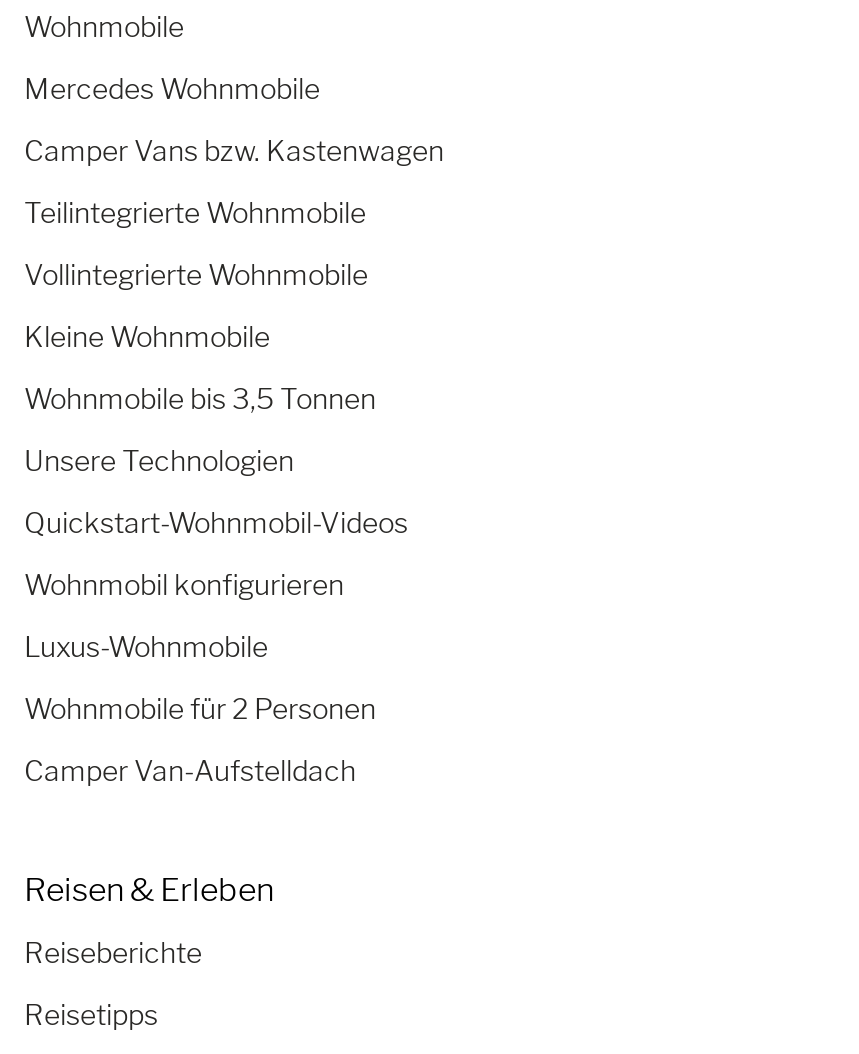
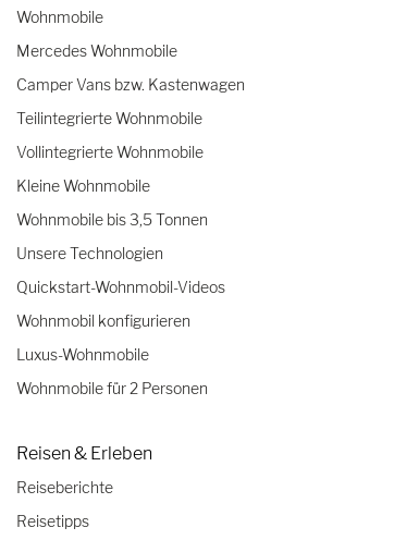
- Camper Van-Aufstelldach
